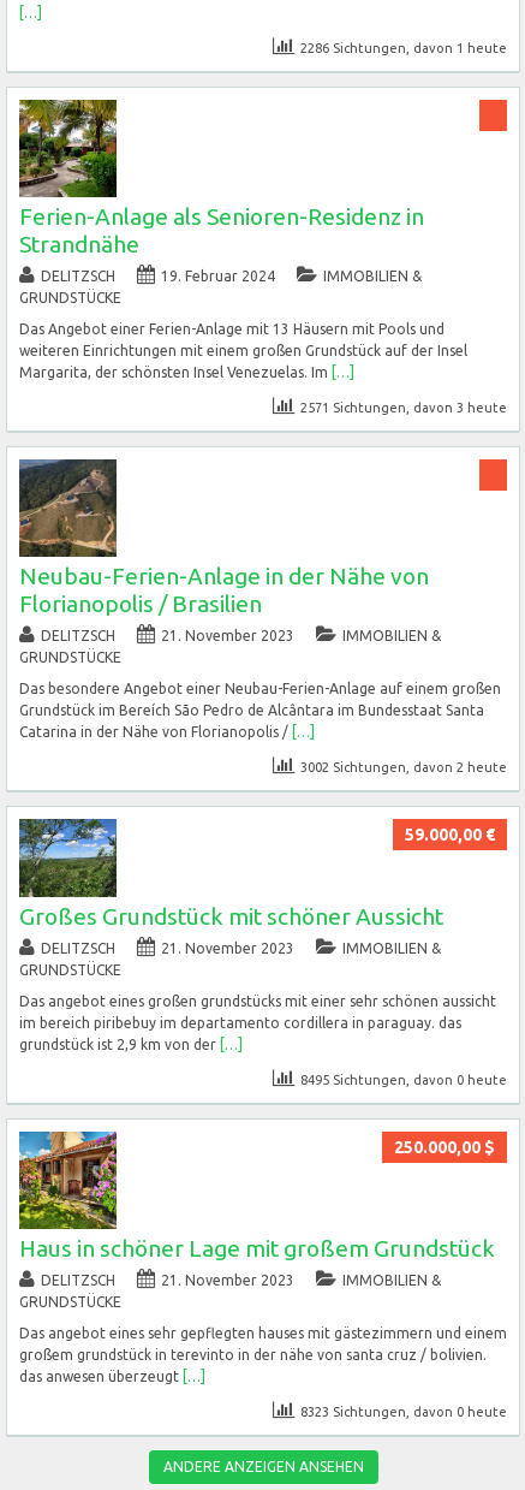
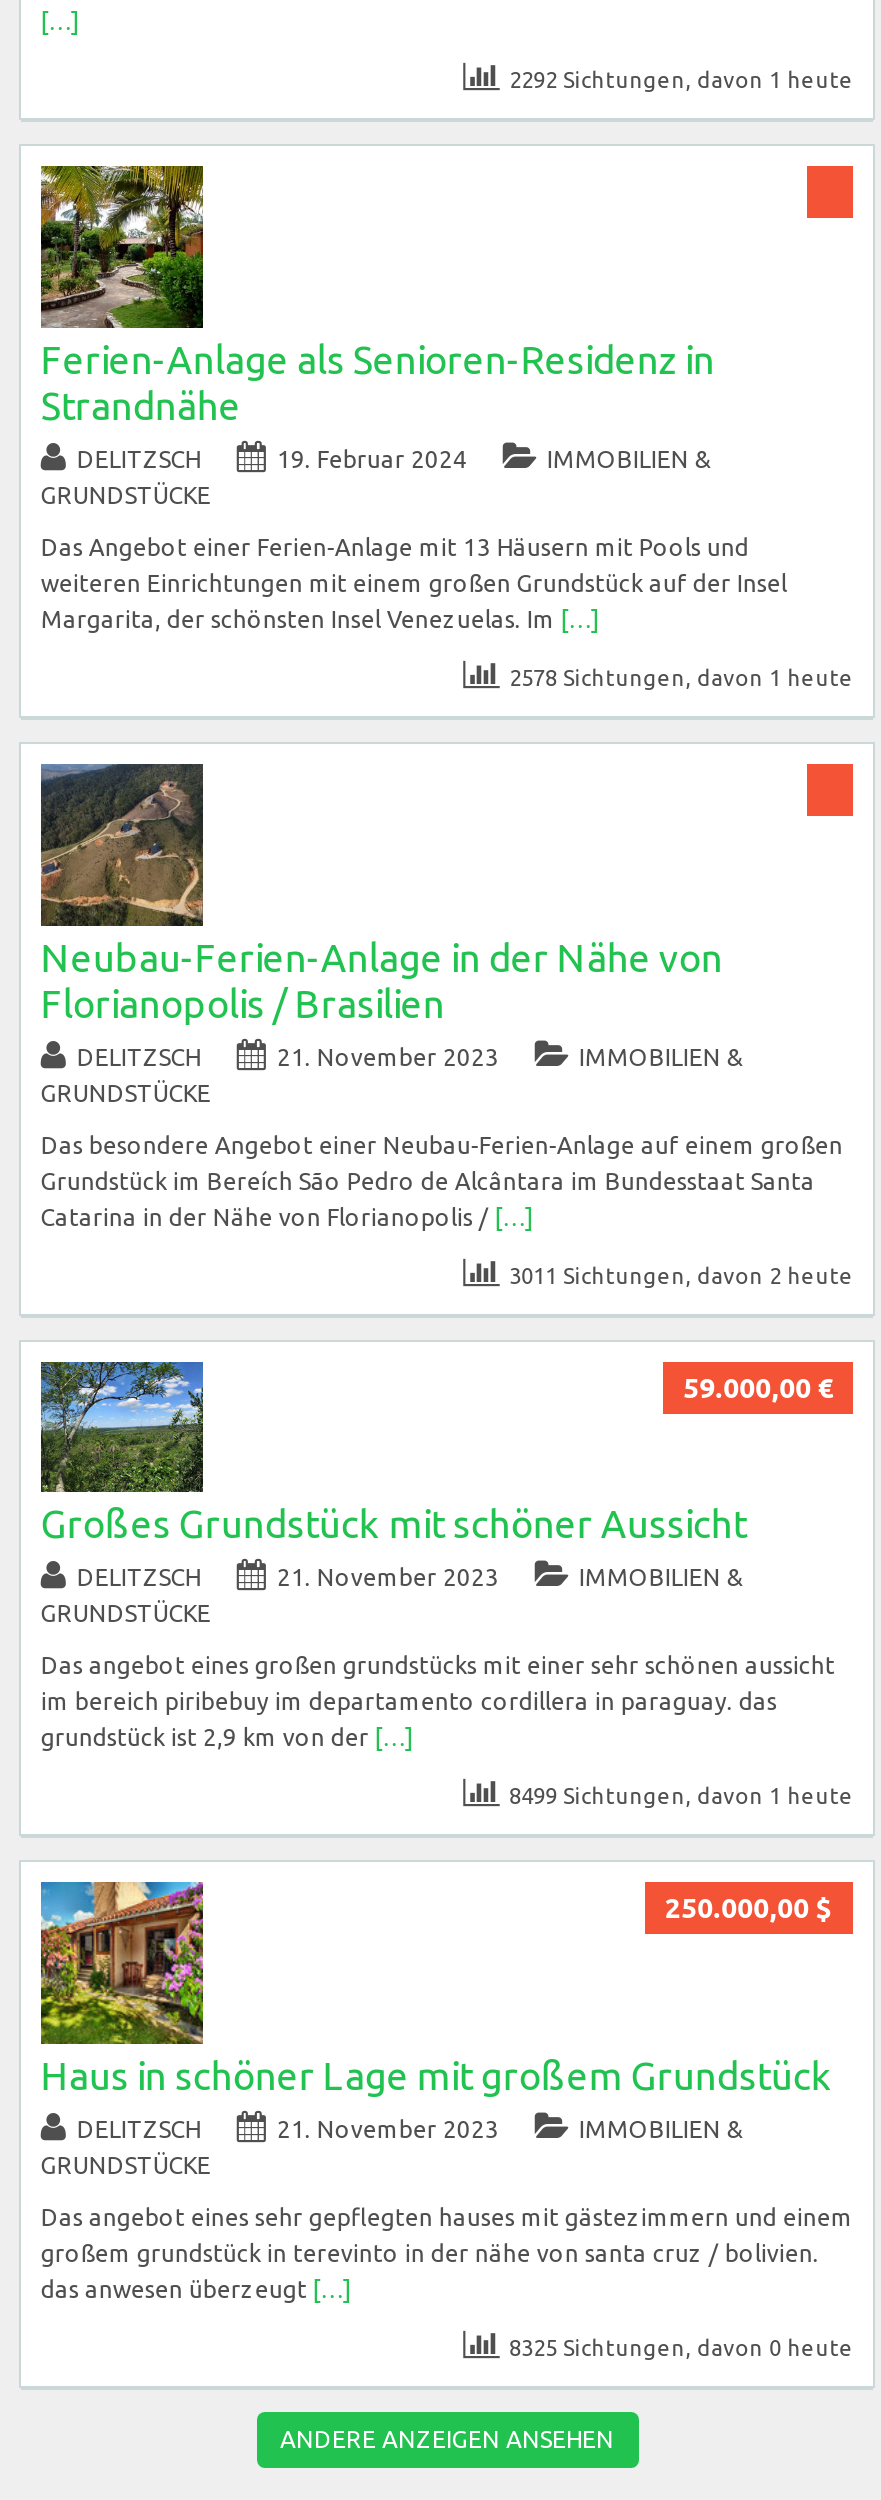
- 2286 Sichtungen, davon 1 heute
+ 2292 Sichtungen, davon 1 heute

- 2571 Sichtungen, davon 3 heute
+ 2578 Sichtungen, davon 1 heute

- 3002 Sichtungen, davon 2 heute
+ 3011 Sichtungen, davon 2 heute

- 8495 Sichtungen, davon 0 heute
+ 8499 Sichtungen, davon 1 heute

- 8323 Sichtungen, davon 0 heute
+ 8325 Sichtungen, davon 0 heute
